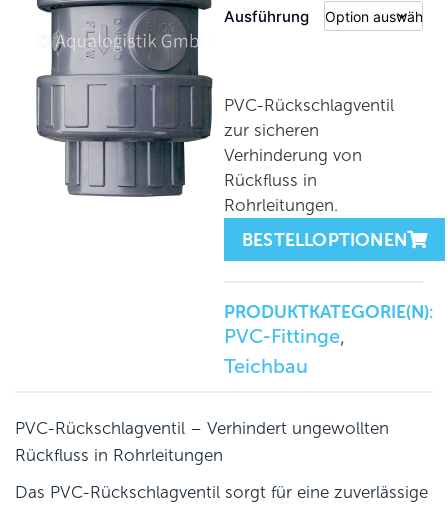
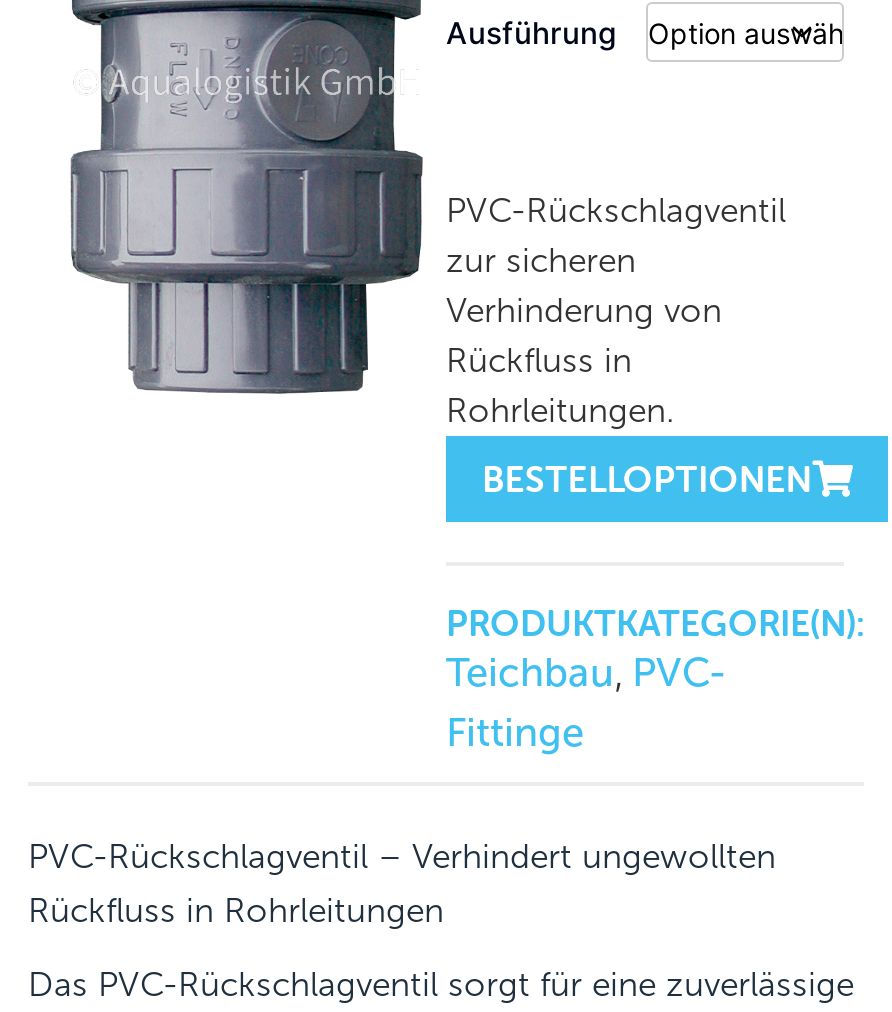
- PVC-Fittinge,
- Teichbau
+ Teichbau, PVC-
+ Fittinge
